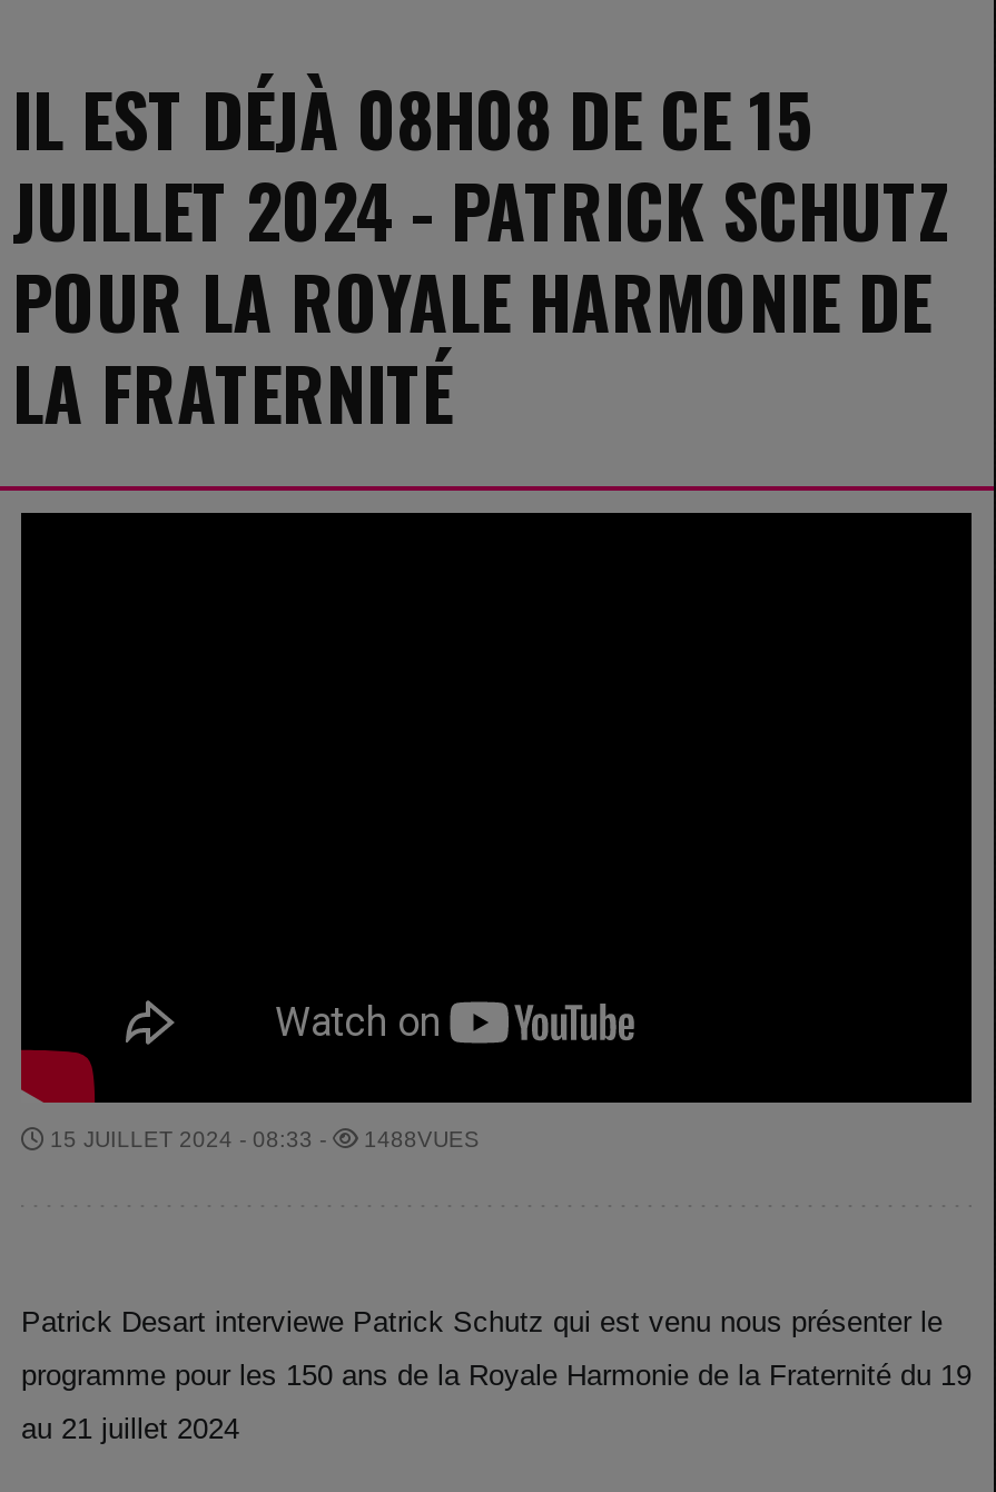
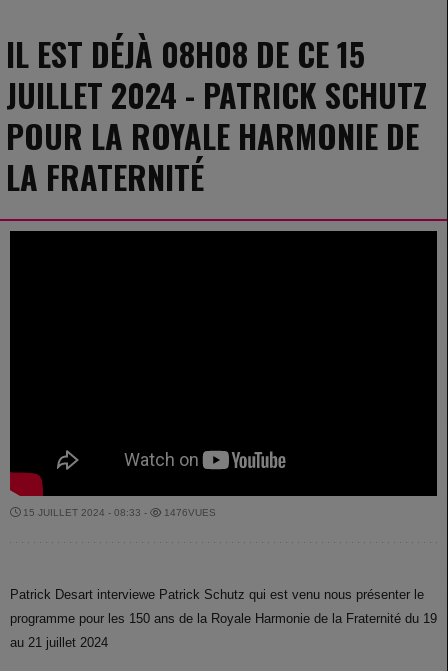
- 15 JUILLET 2024 - 08:33 - 1488VUES
+ 15 JUILLET 2024 - 08:33 - 1476VUES
